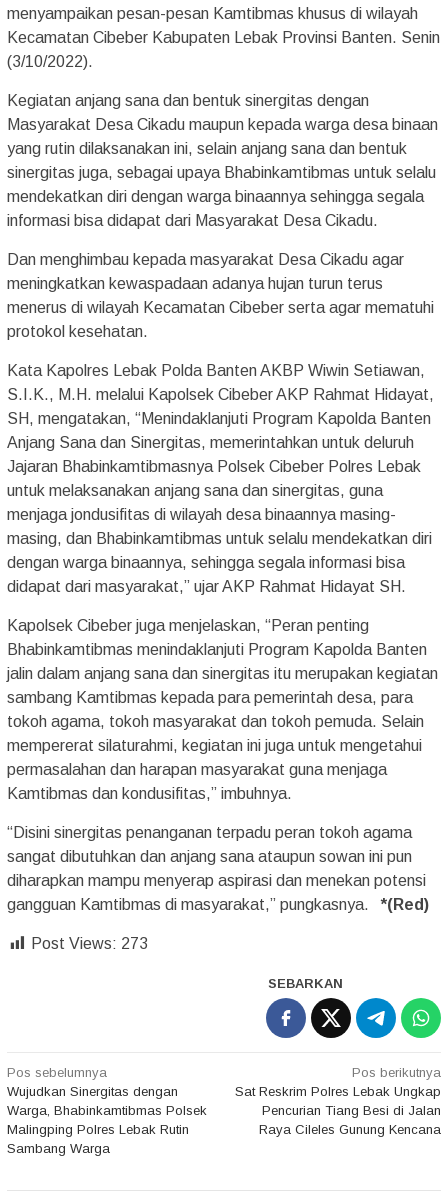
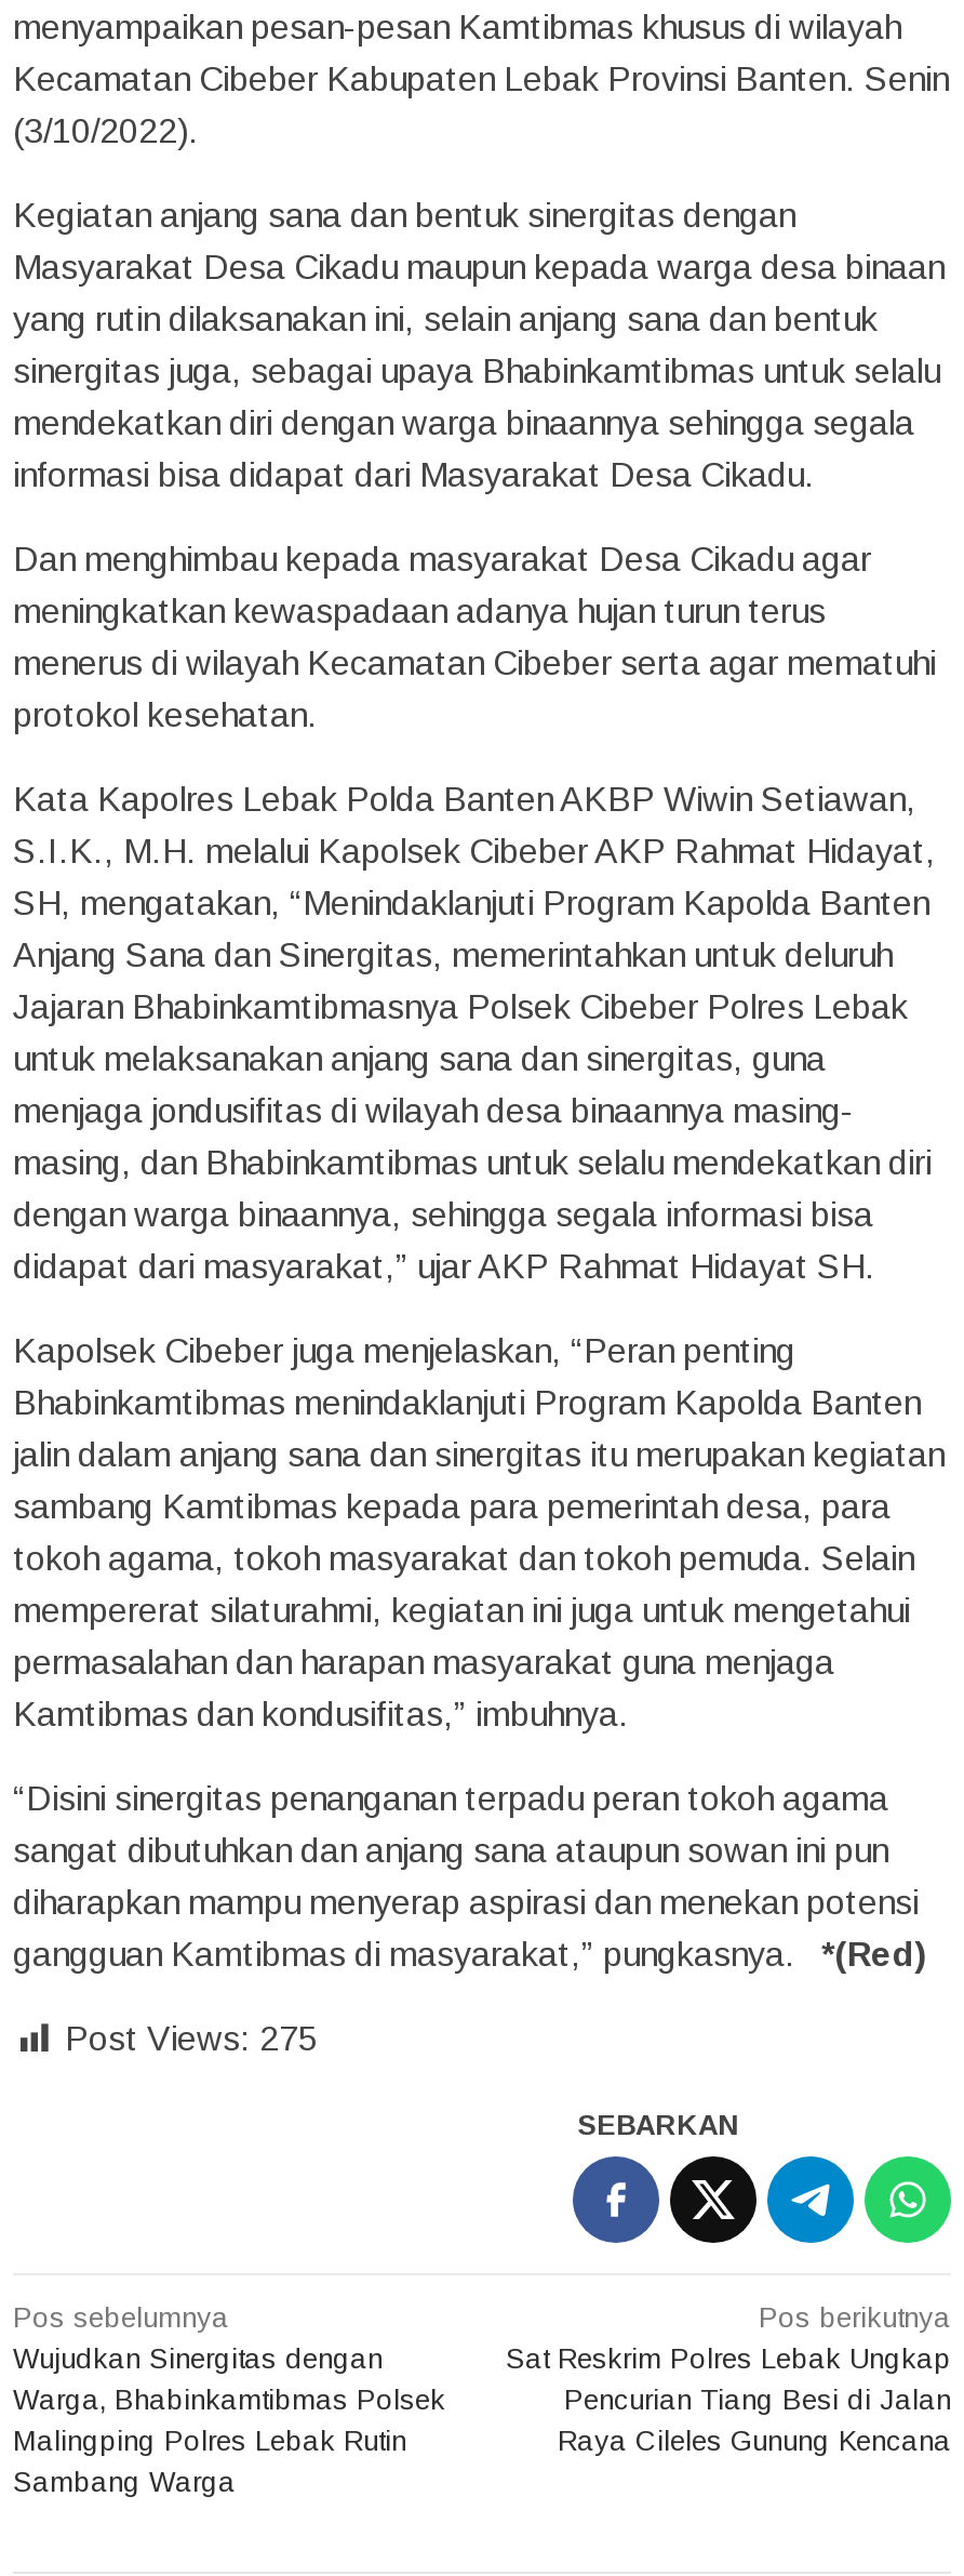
- Post Views: 273
+ Post Views: 275
